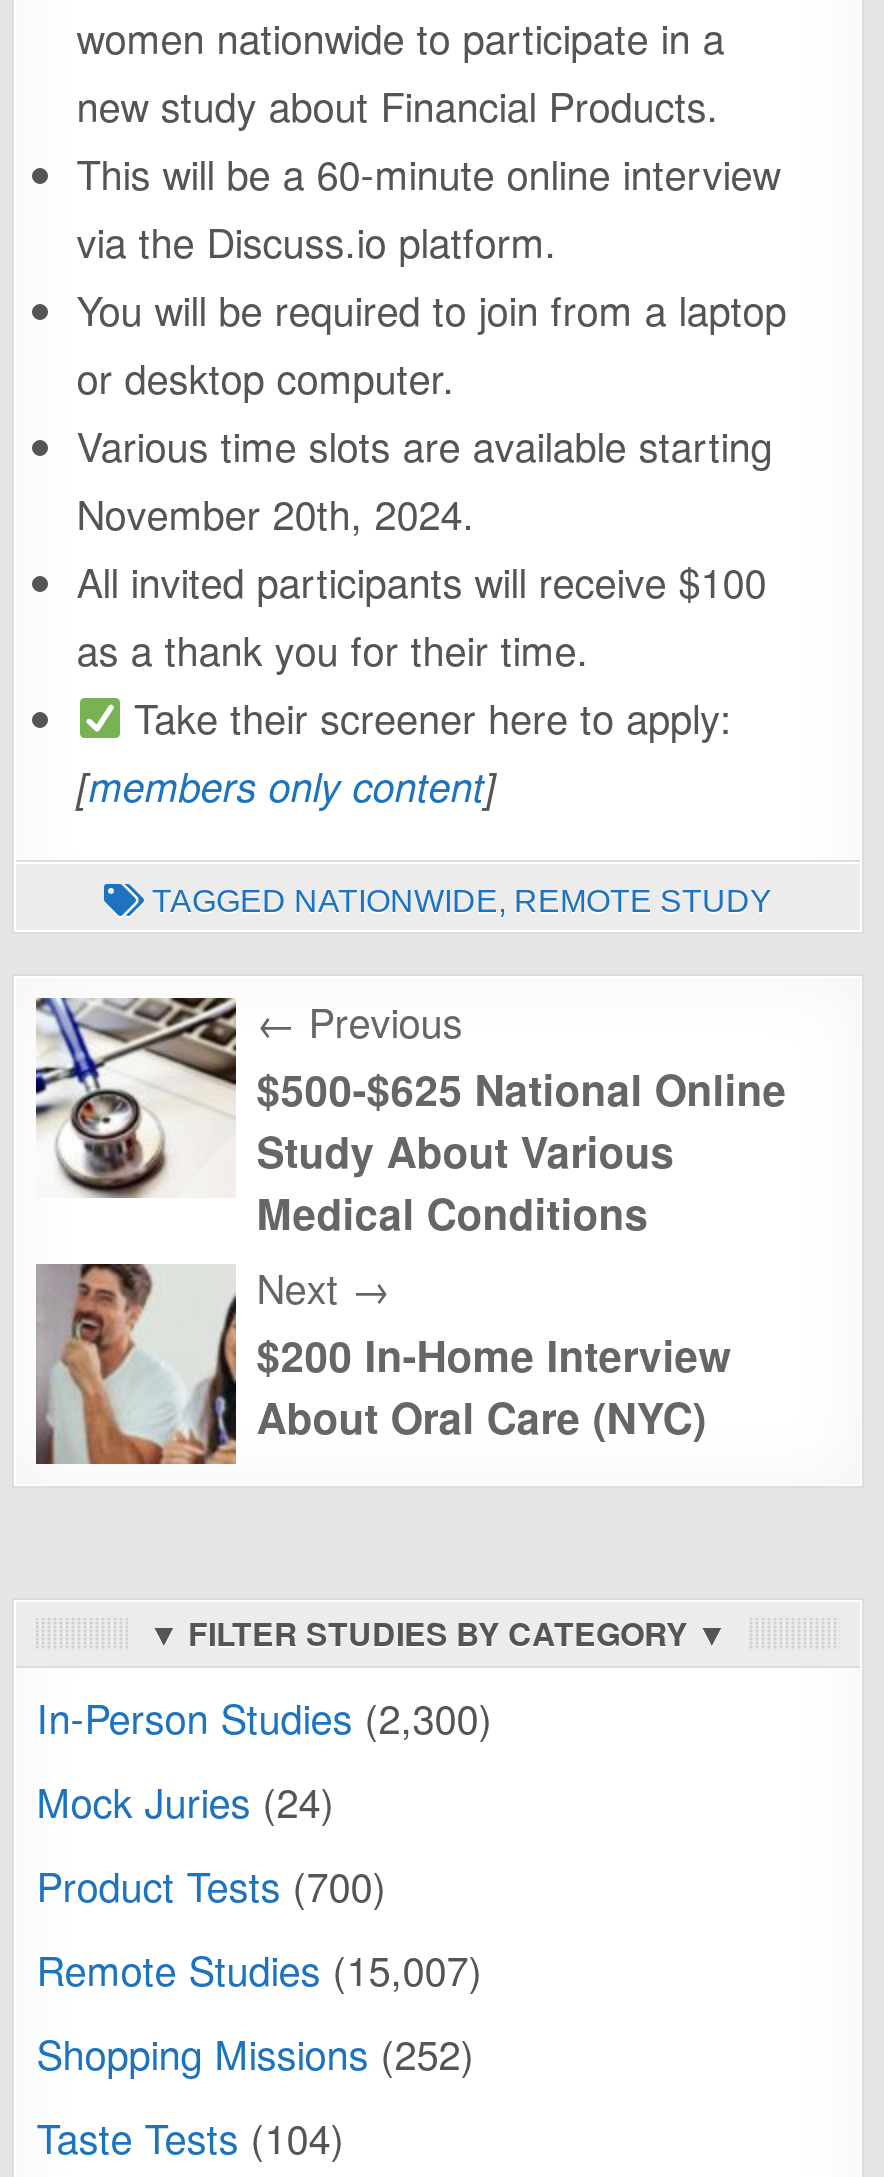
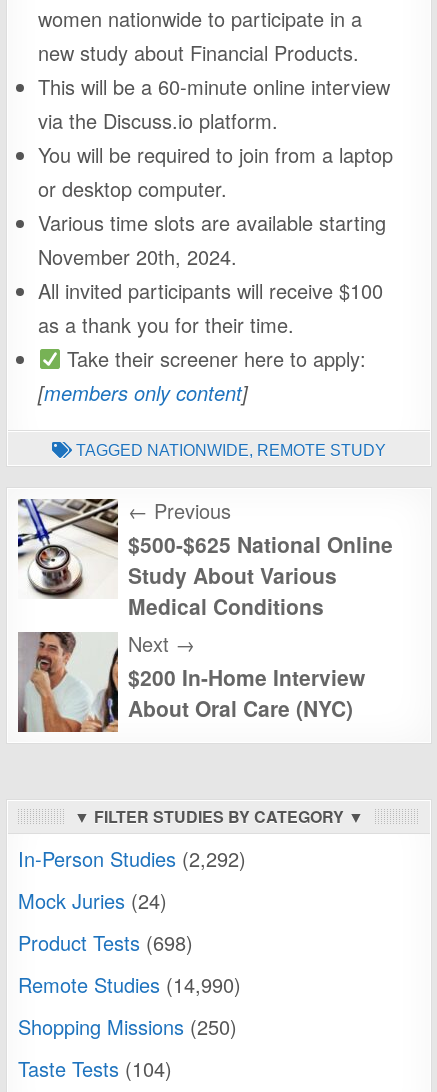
- In-Person Studies (2,300)
+ In-Person Studies (2,292)

- Product Tests (700)
+ Product Tests (698)

- Remote Studies (15,007)
+ Remote Studies (14,990)

- Shopping Missions (252)
+ Shopping Missions (250)
